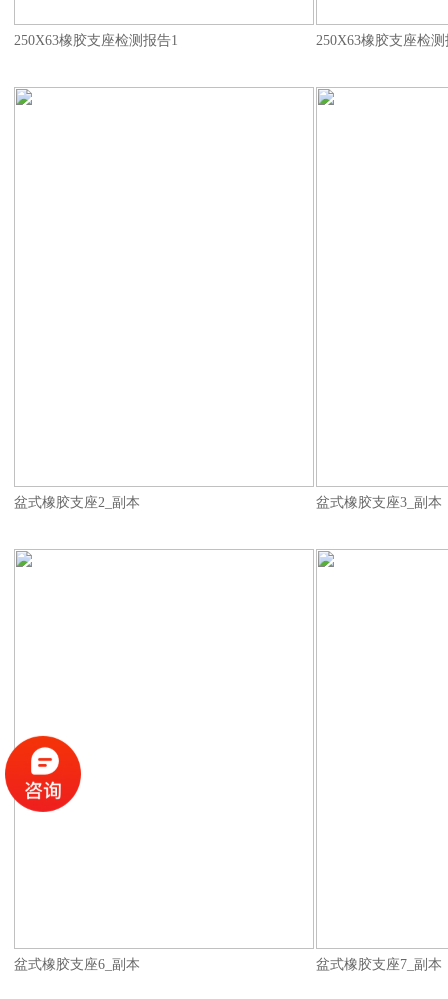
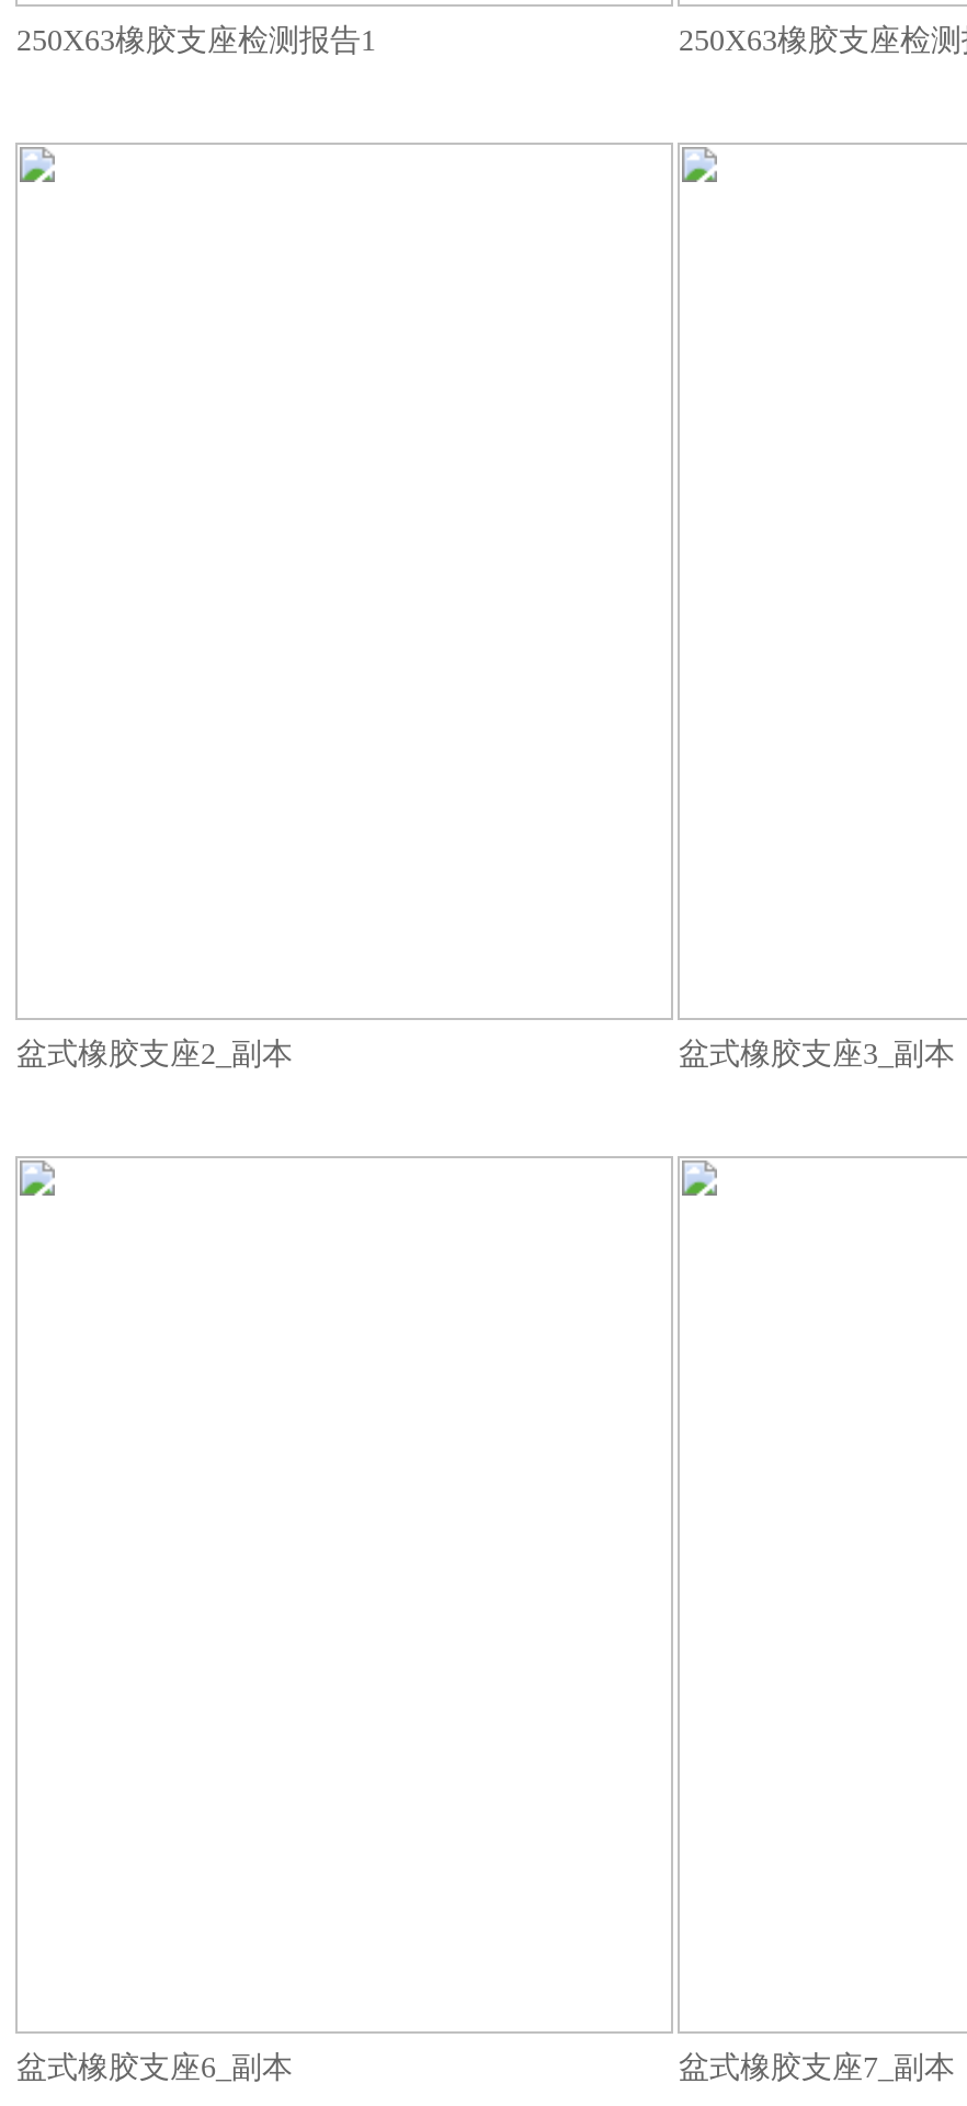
- [image]
